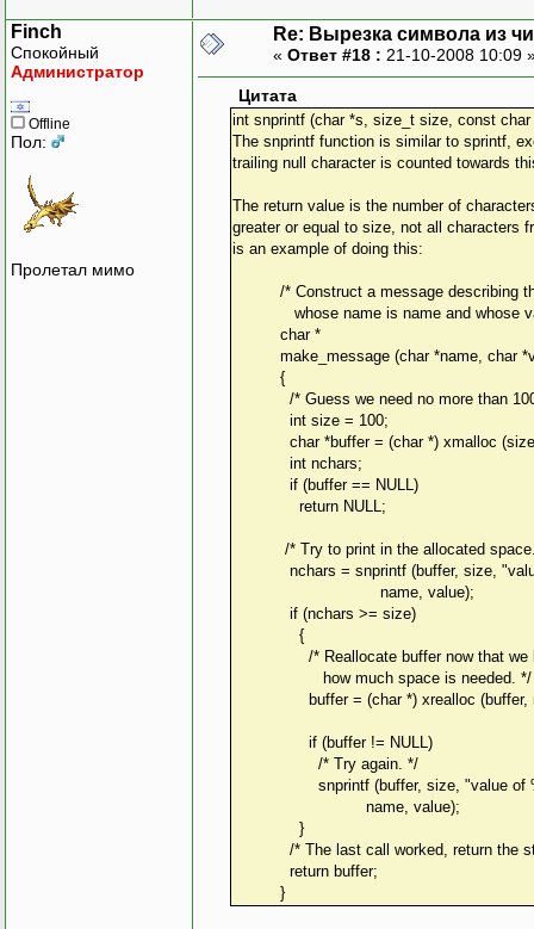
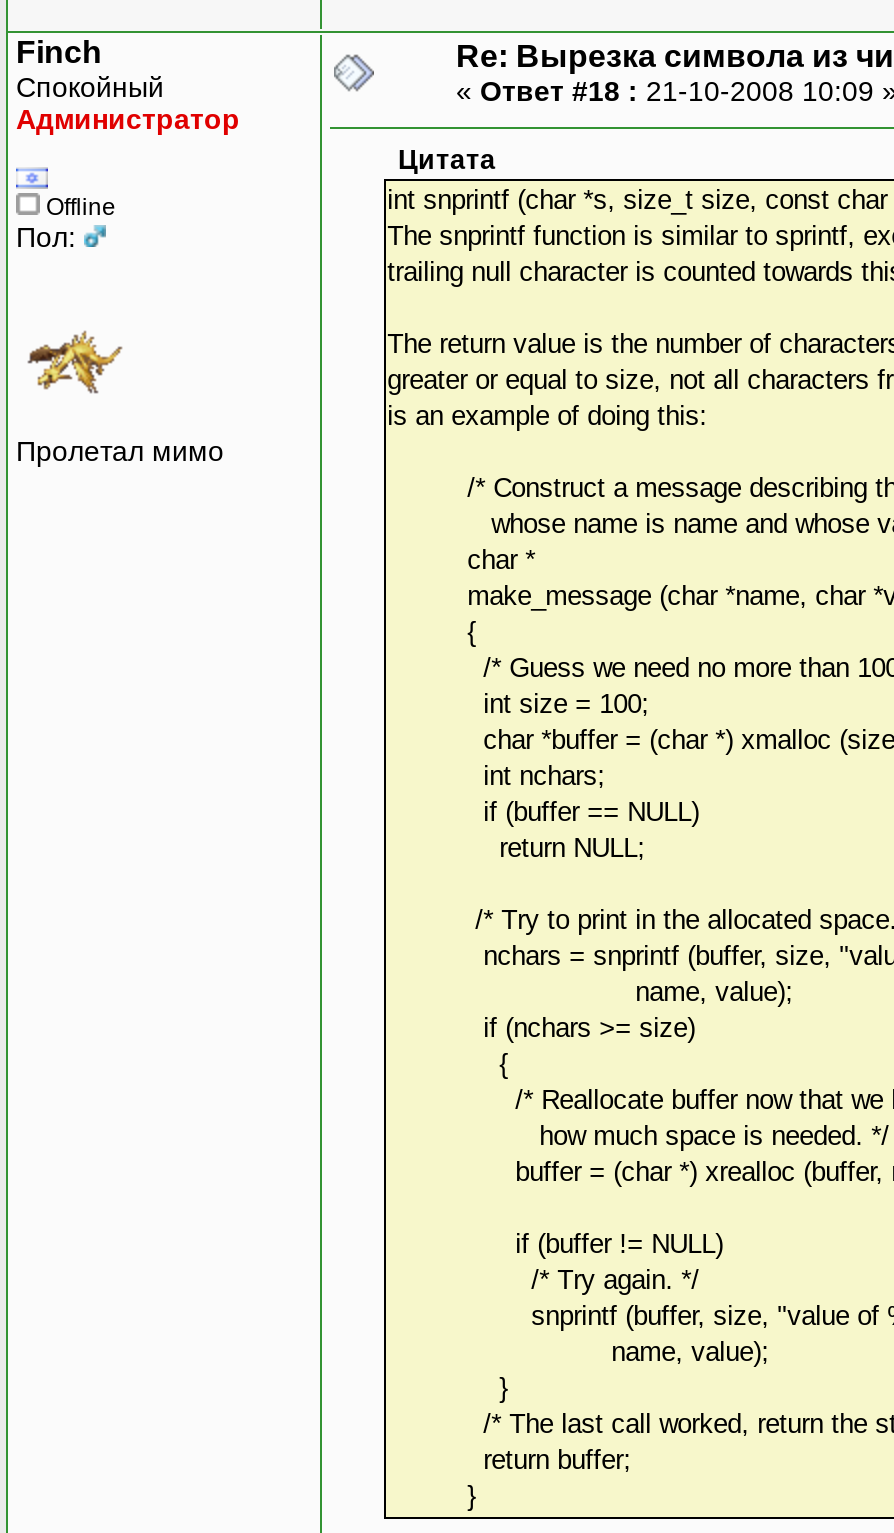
- [image]
+ [image]
